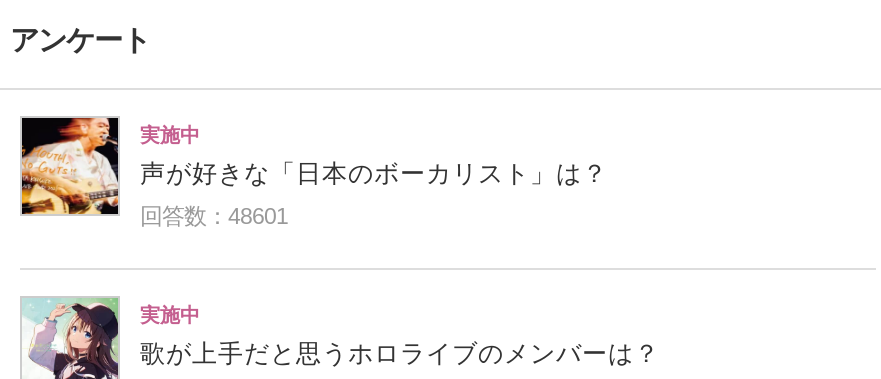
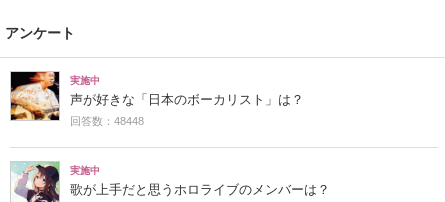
- 回答数：48601
+ 回答数：48448
